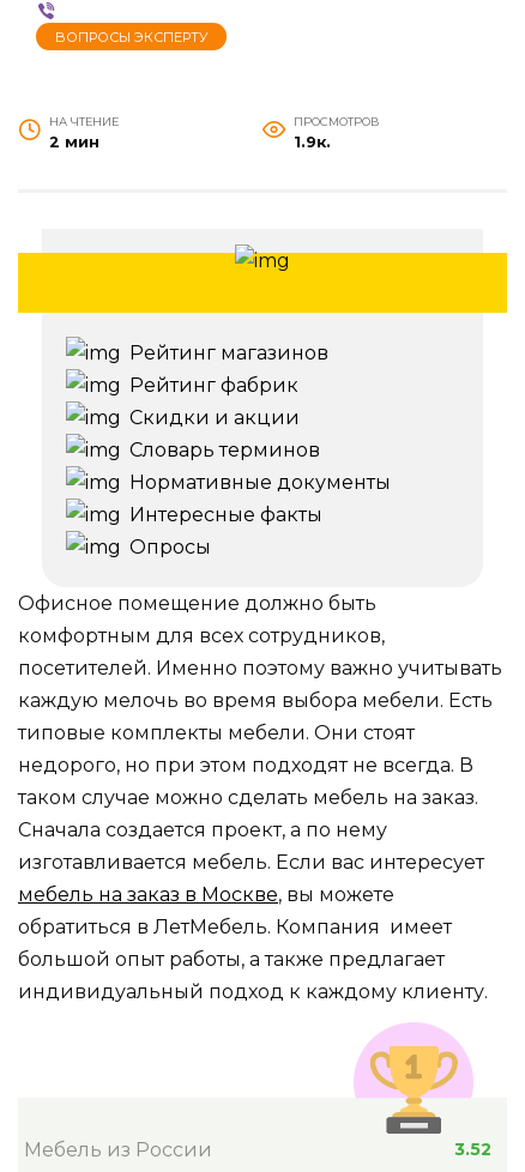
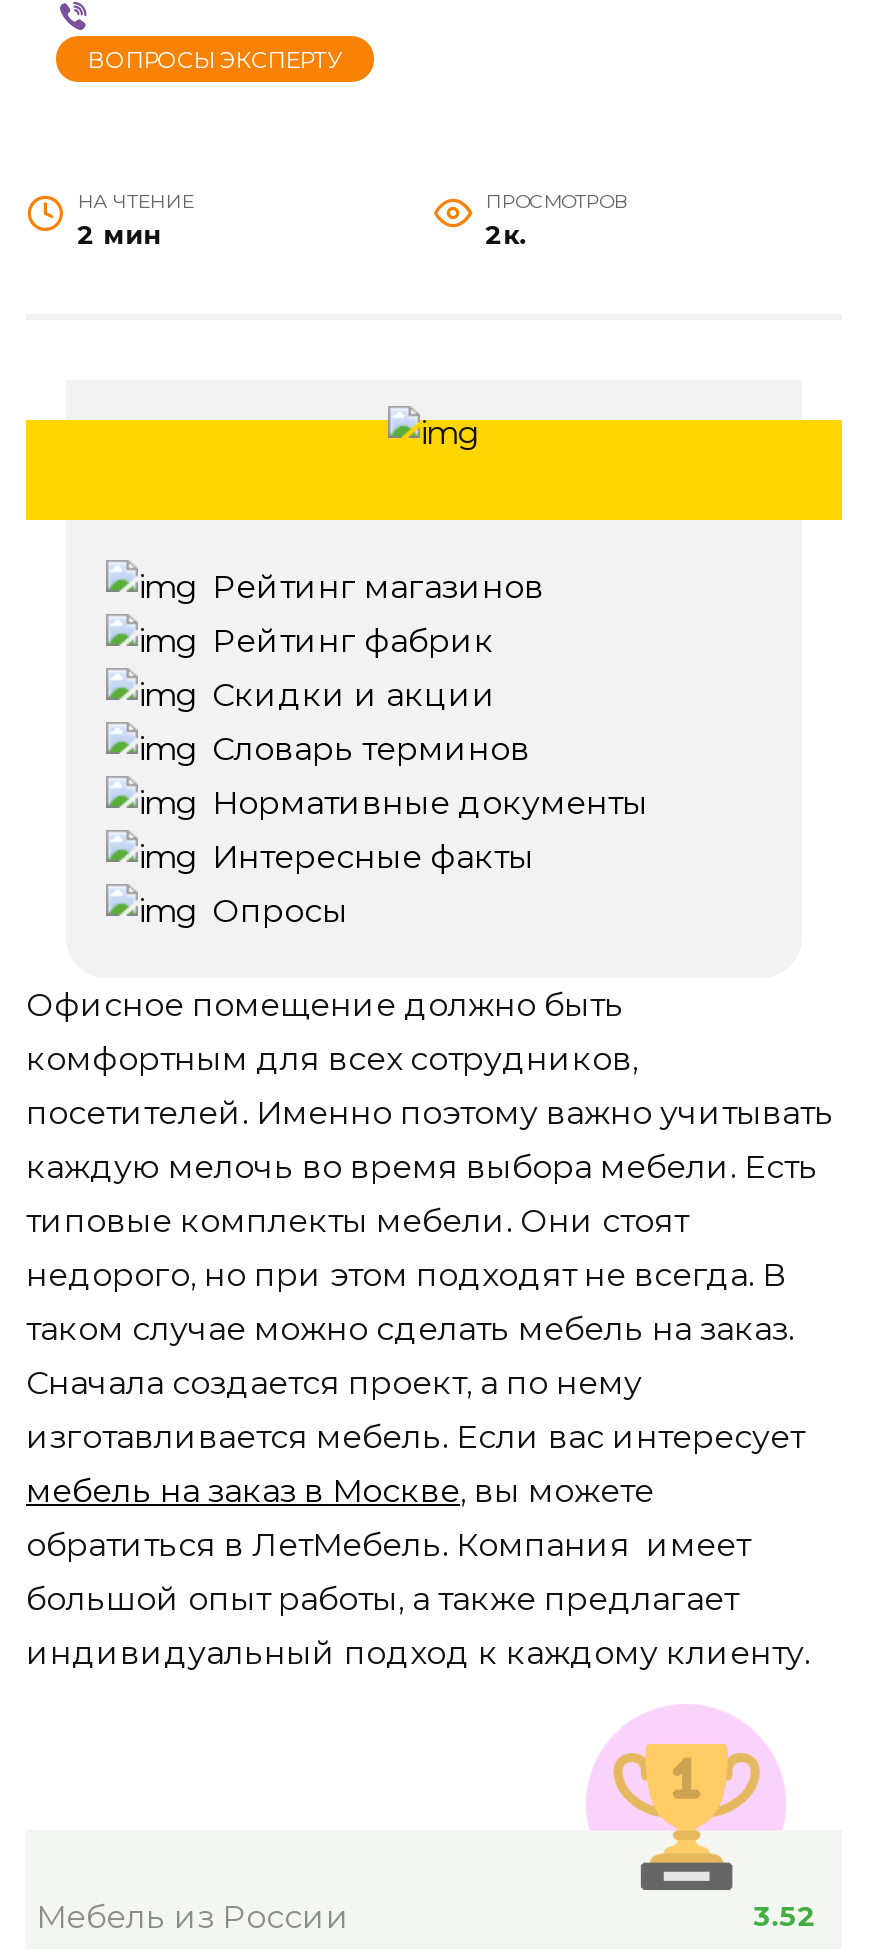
- 1.9к.
+ 2к.
